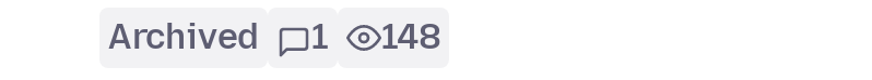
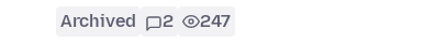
- 1
+ 2

- 148
+ 247
